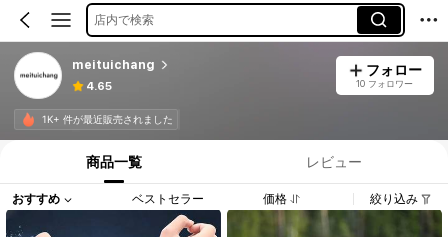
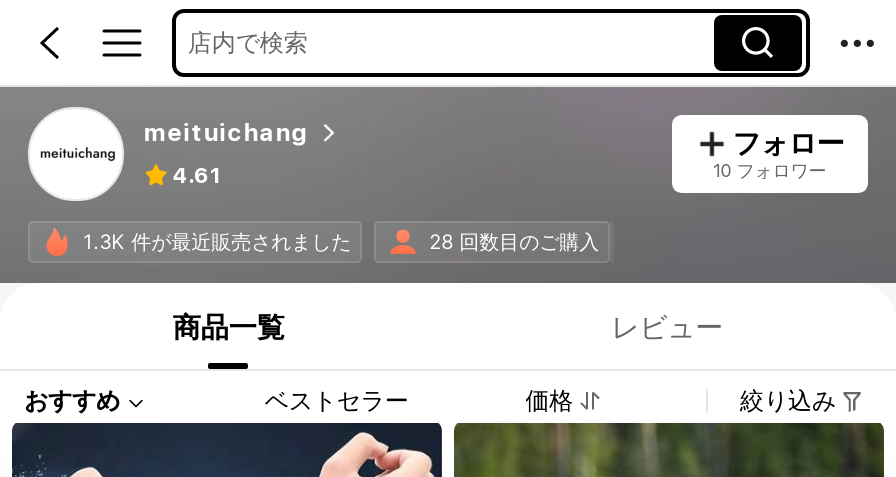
- 4.65
+ 4.61

- 1K+ 件が最近販売されました
+ 1.3K 件が最近販売されました
+ 28 回数目のご購入
